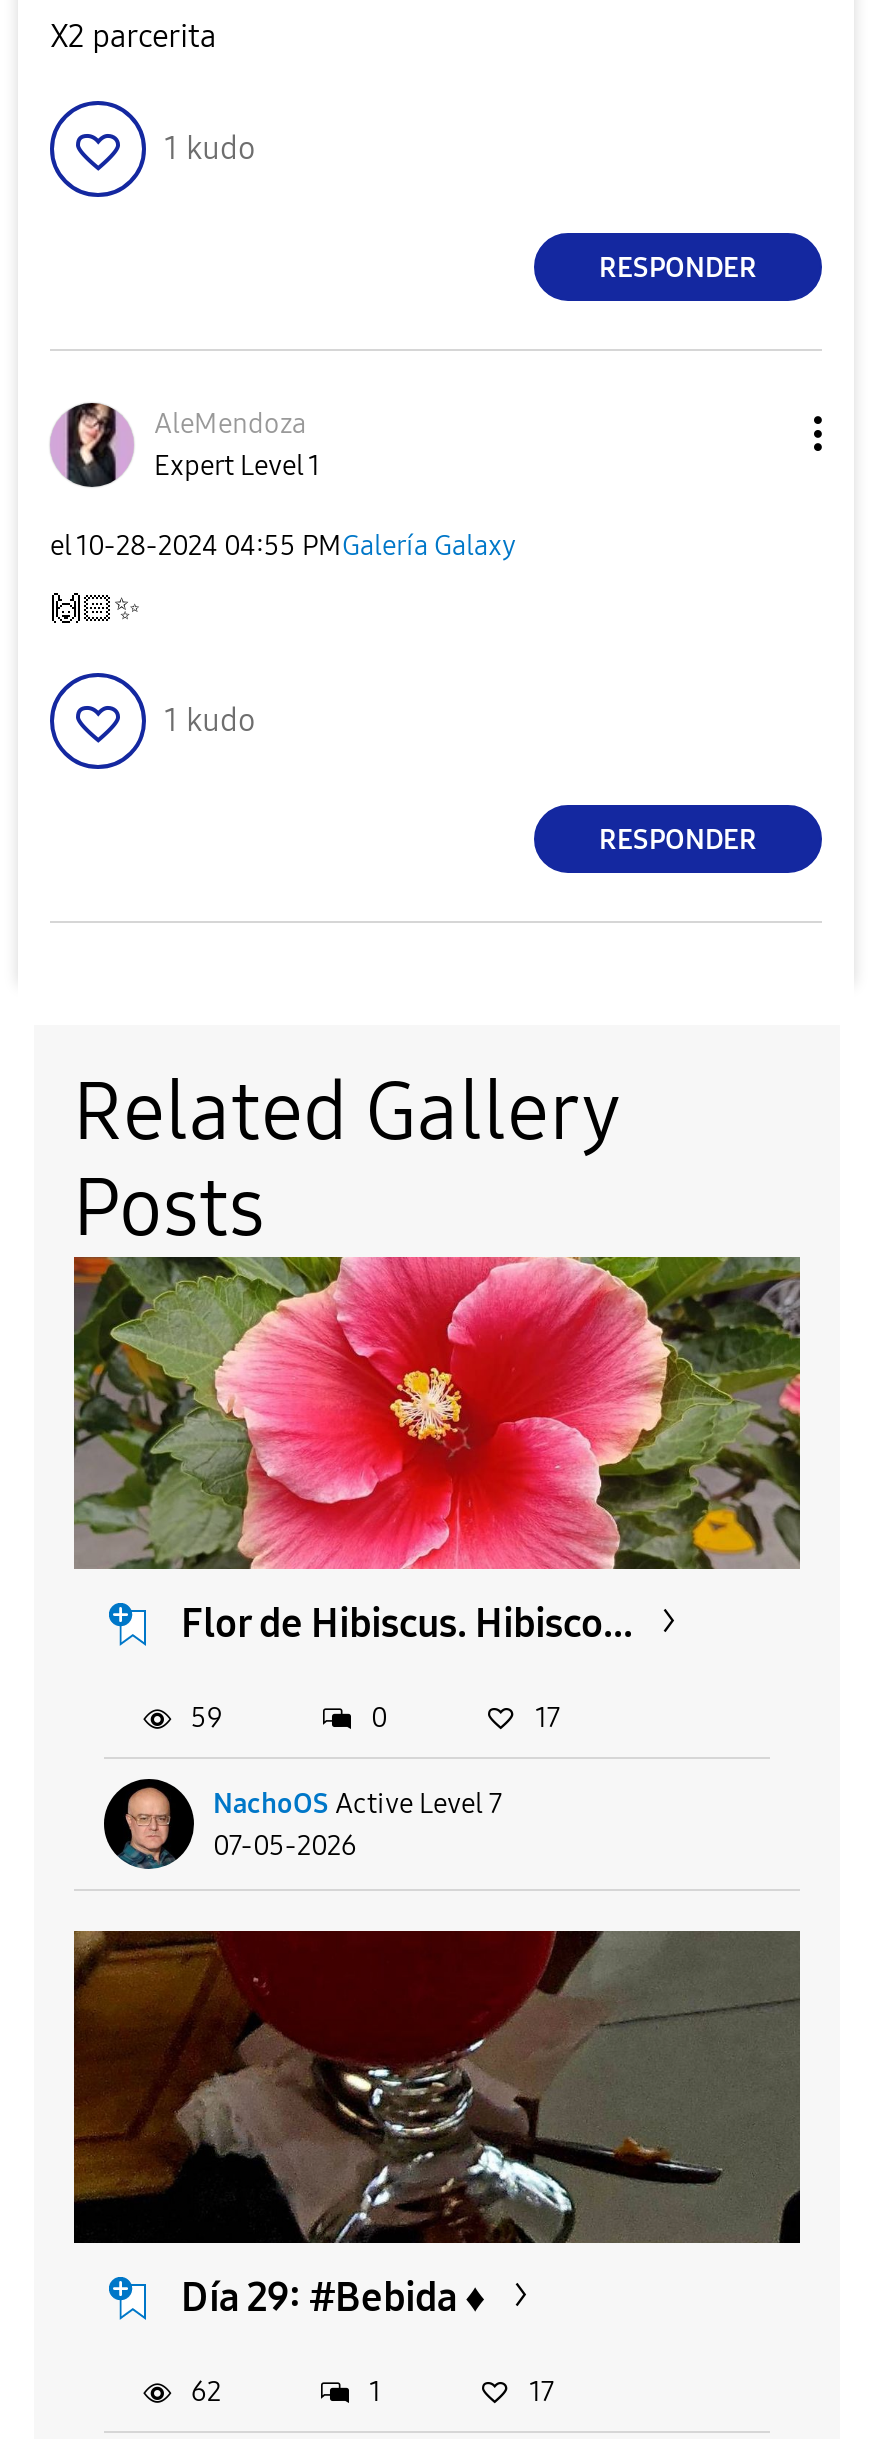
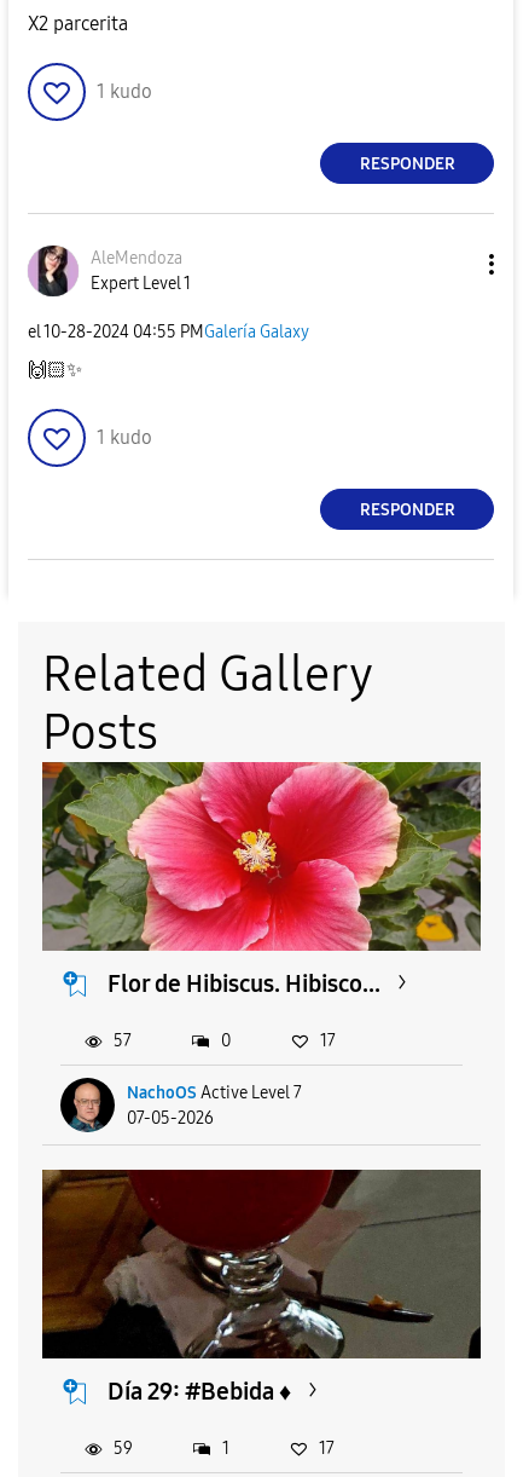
- 59
+ 57

- 62
+ 59
